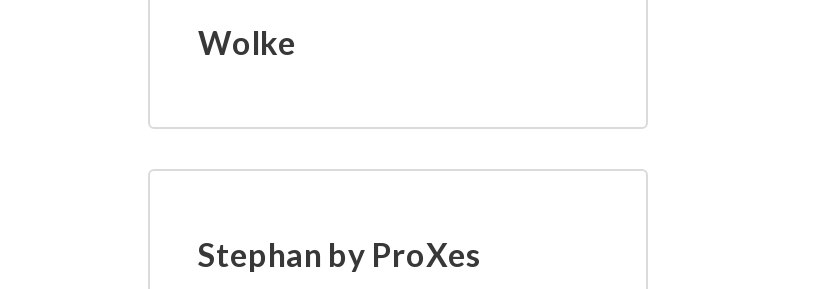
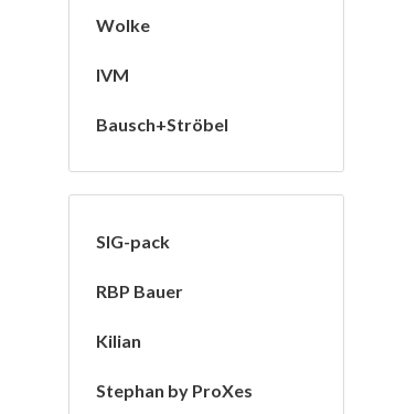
+ IVM
+ Bausch+Ströbel

+ SIG-pack
+ RBP Bauer
+ Kilian
